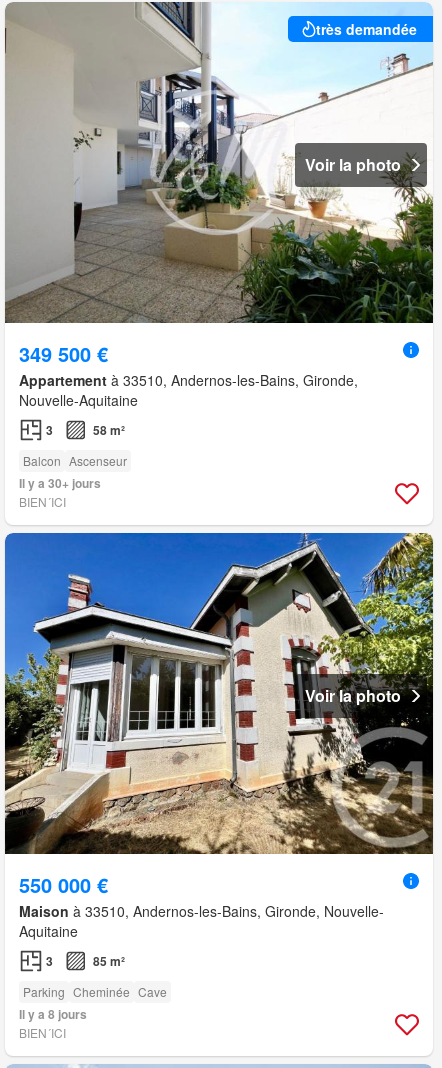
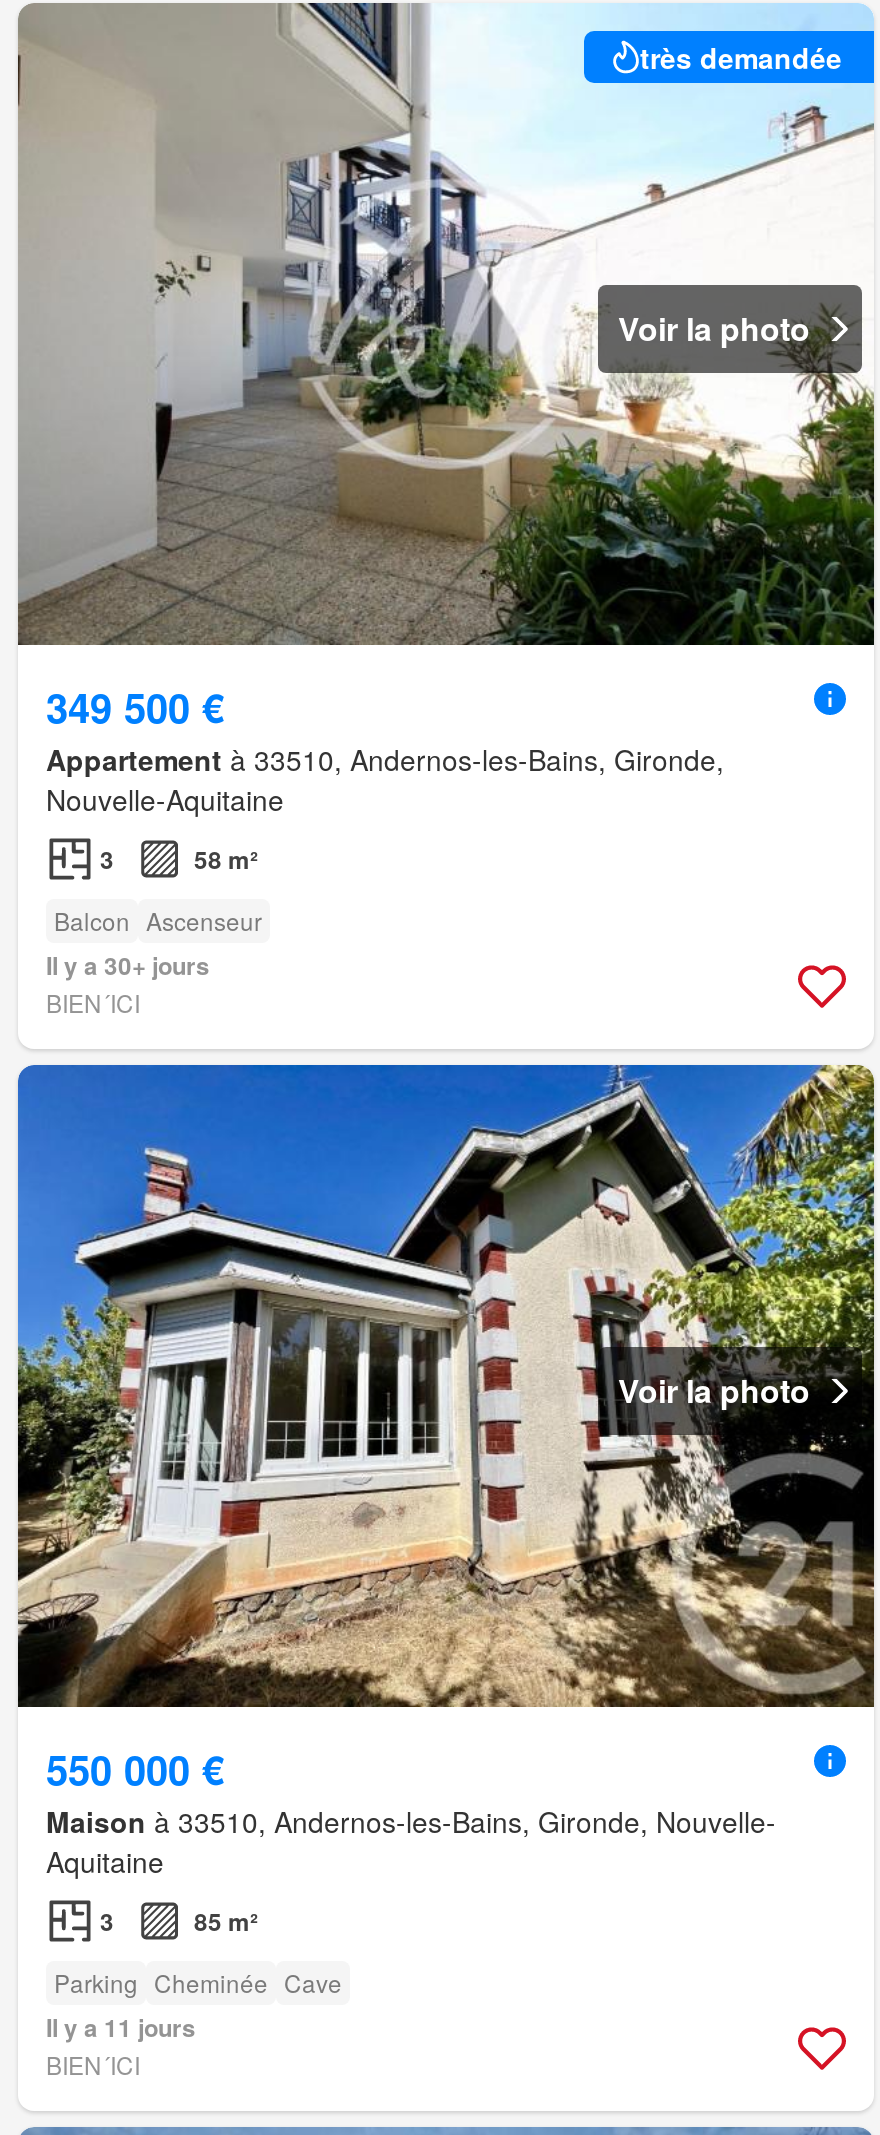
- Il y a 8 jours
+ Il y a 11 jours
